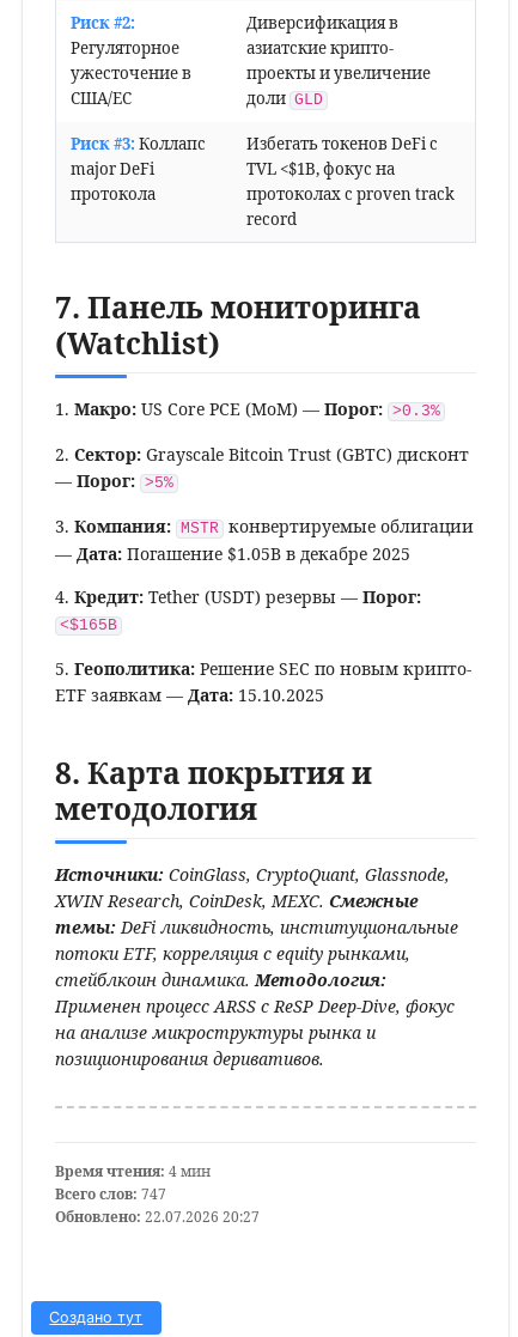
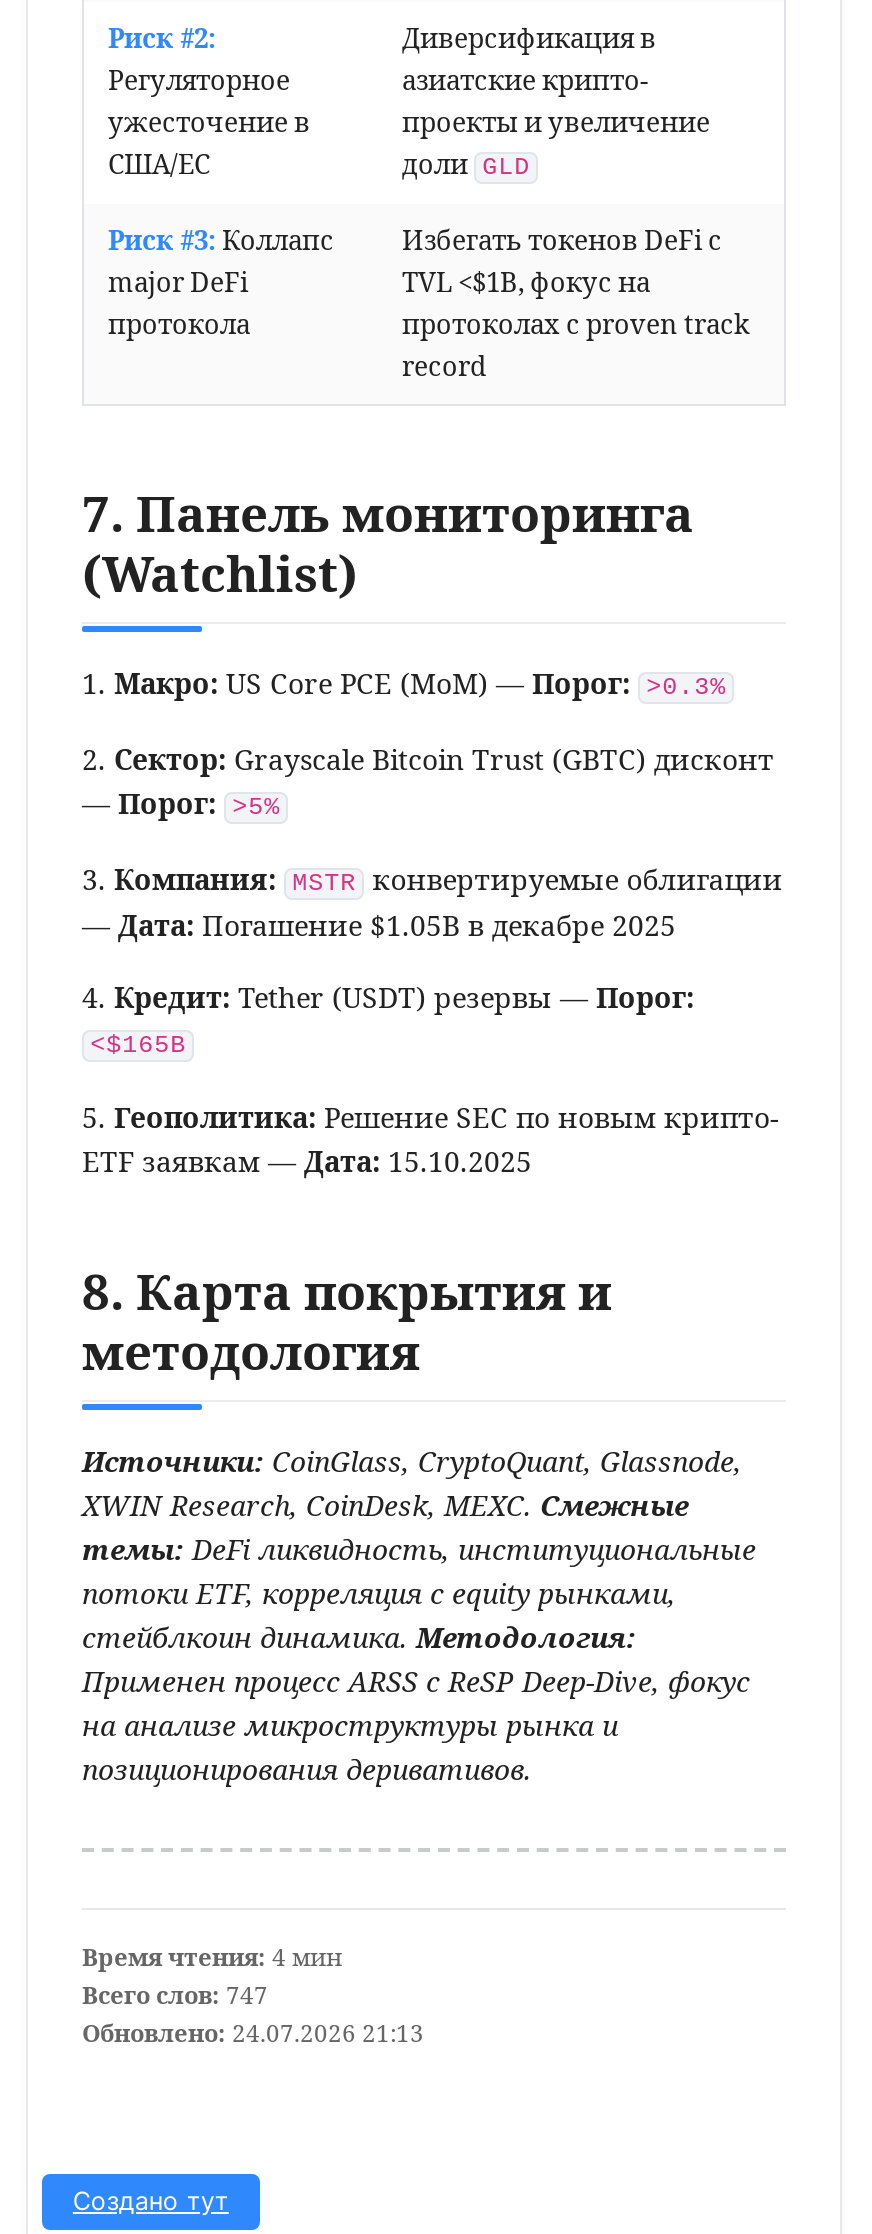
- Обновлено: 22.07.2026 20:27
+ Обновлено: 24.07.2026 21:13
